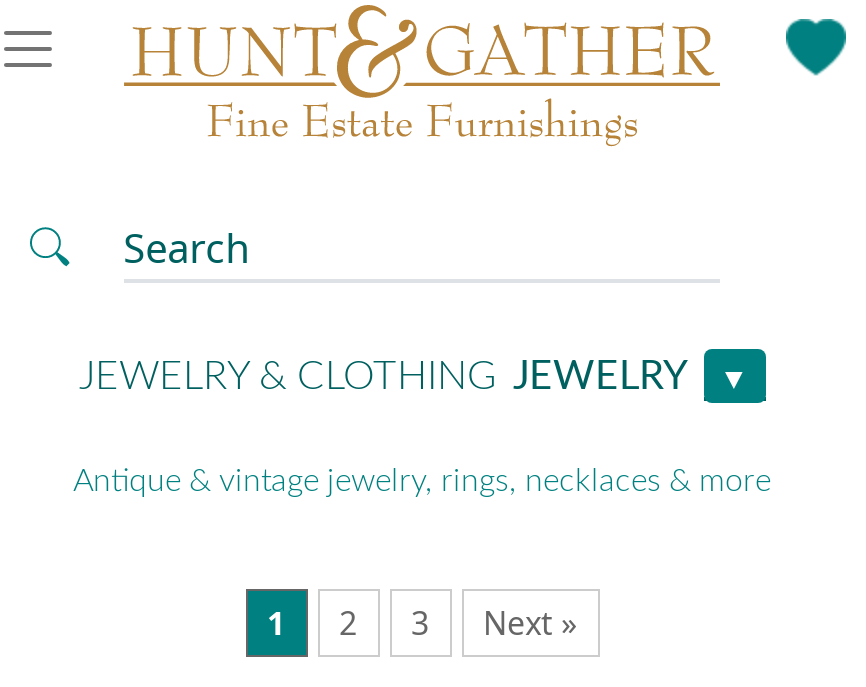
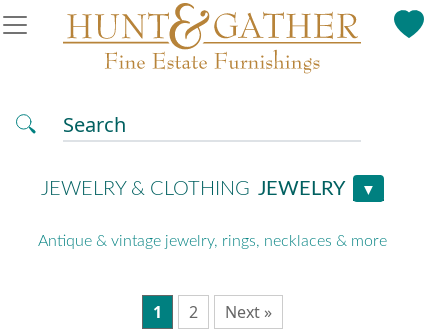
- 3
